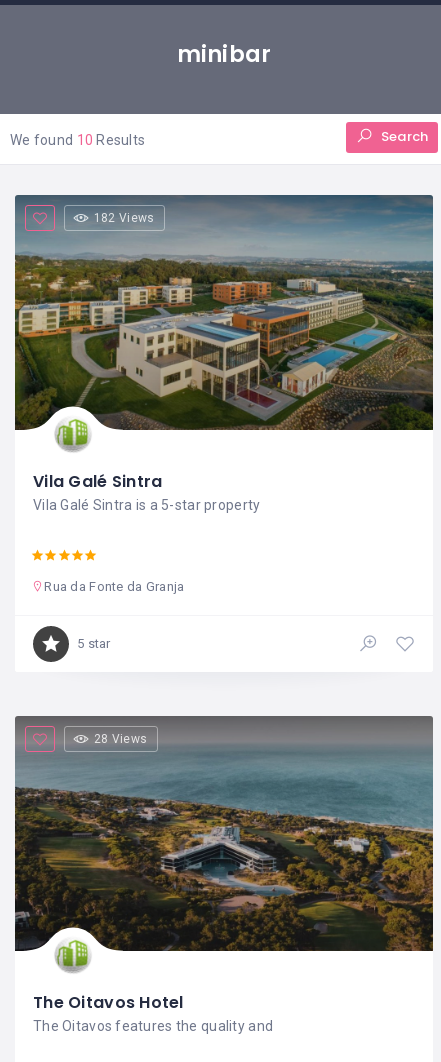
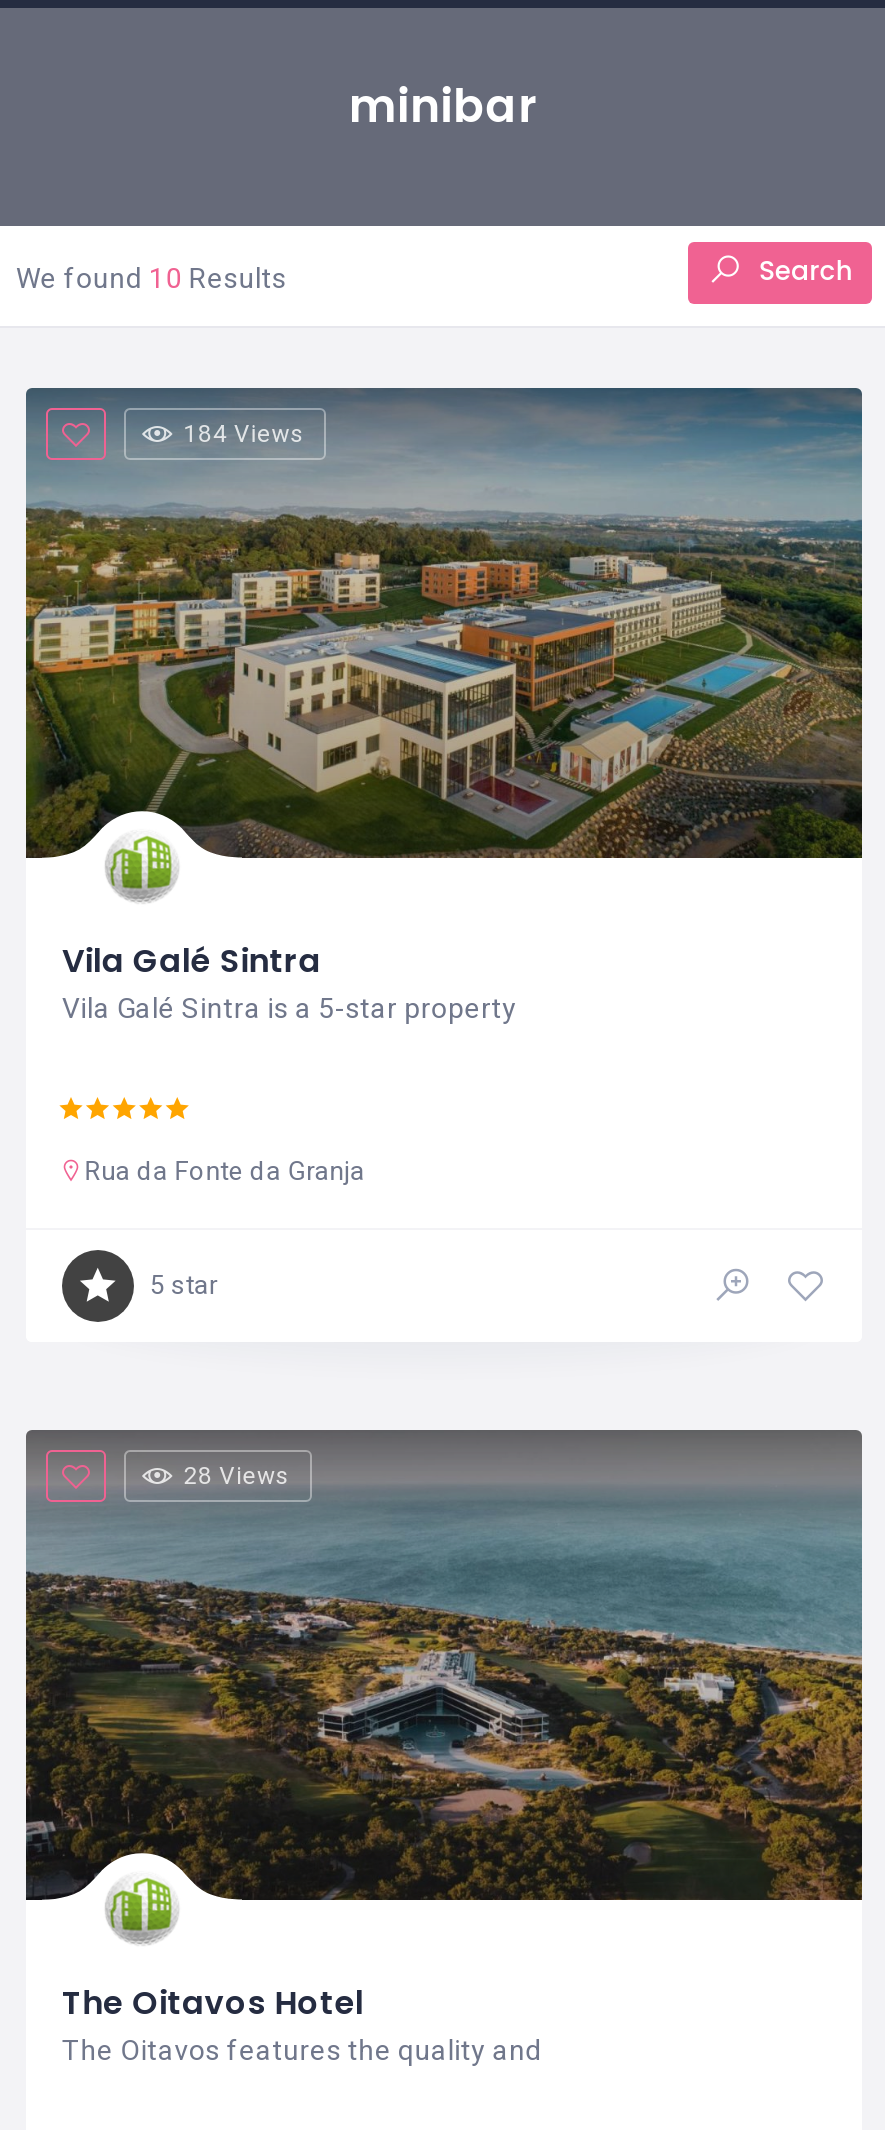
- 182 Views
+ 184 Views
